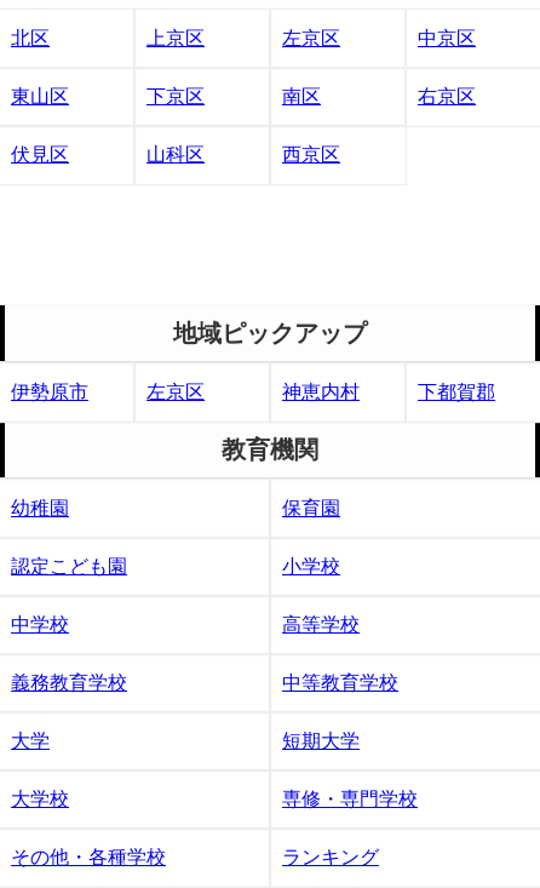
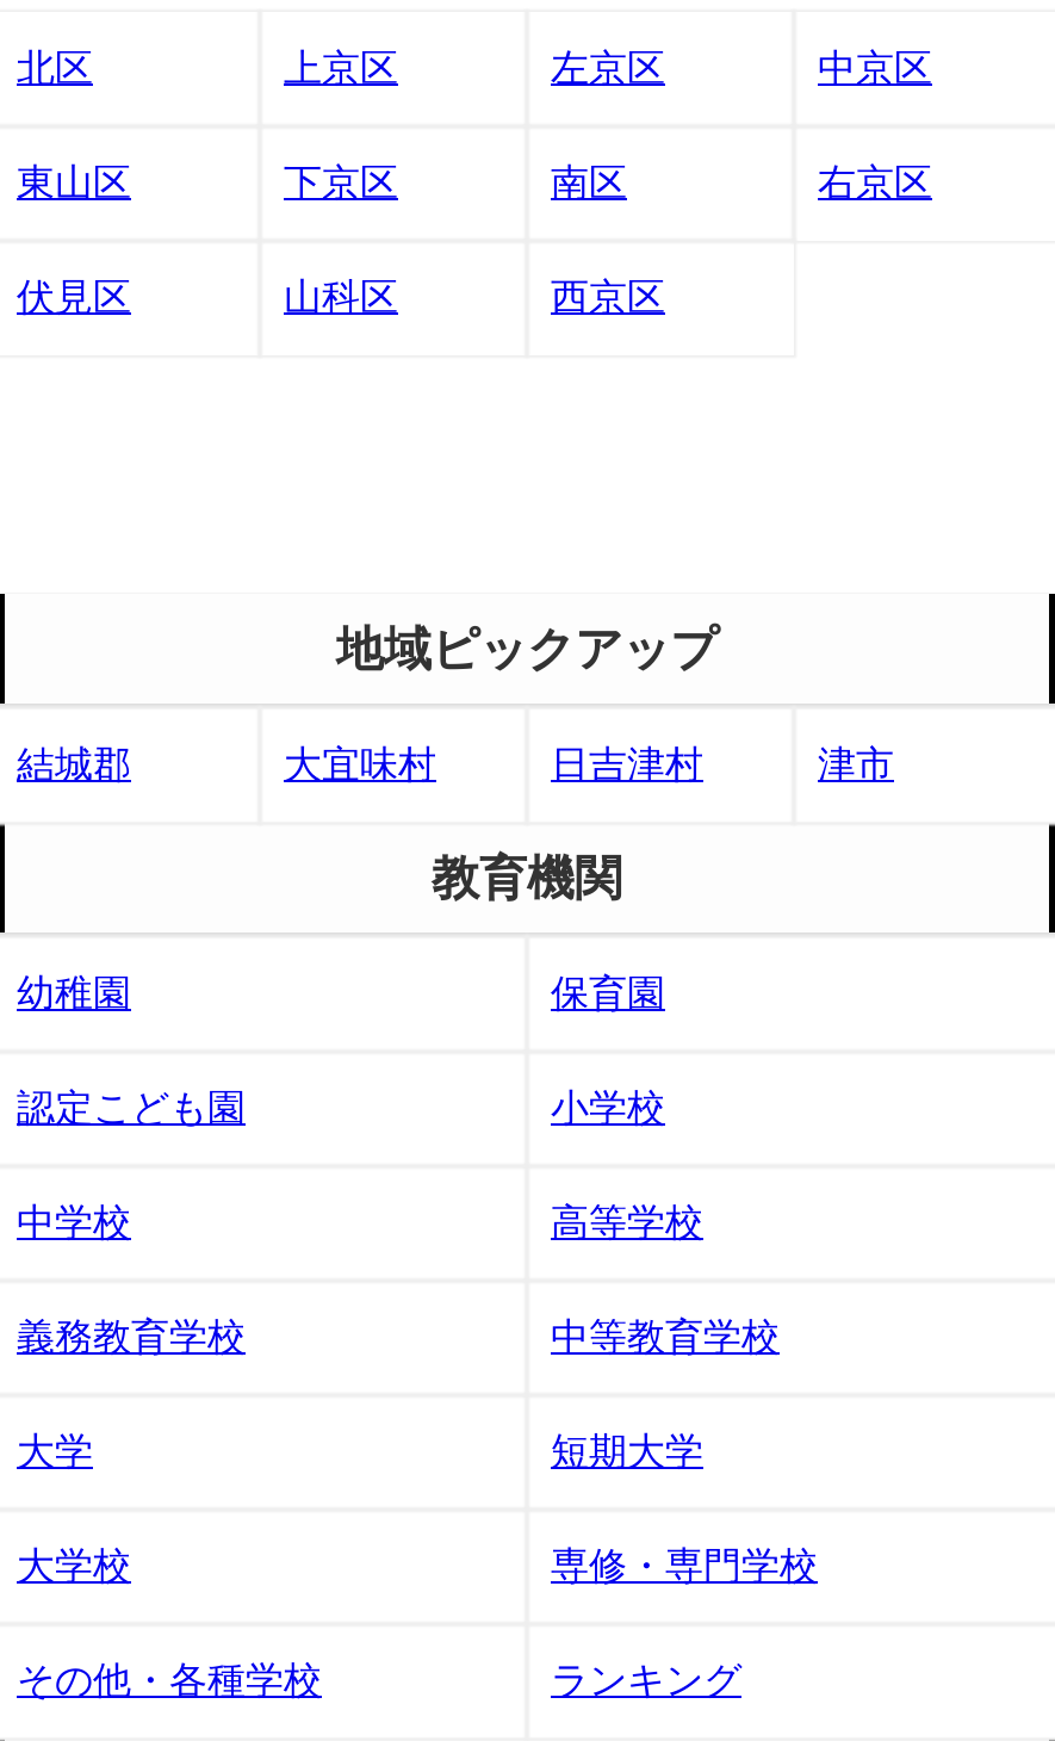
- 伊勢原市
- 左京区
- 神恵内村
- 下都賀郡
+ 結城郡
+ 大宜味村
+ 日吉津村
+ 津市
